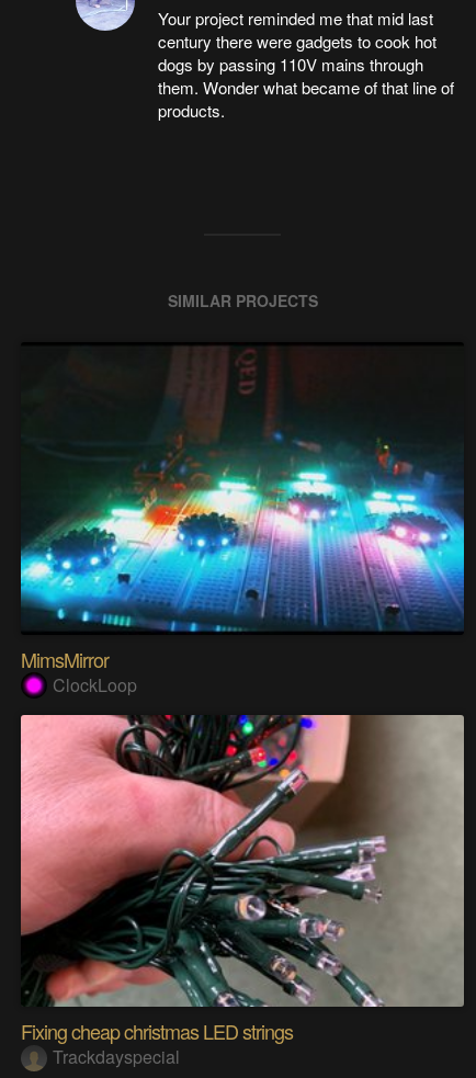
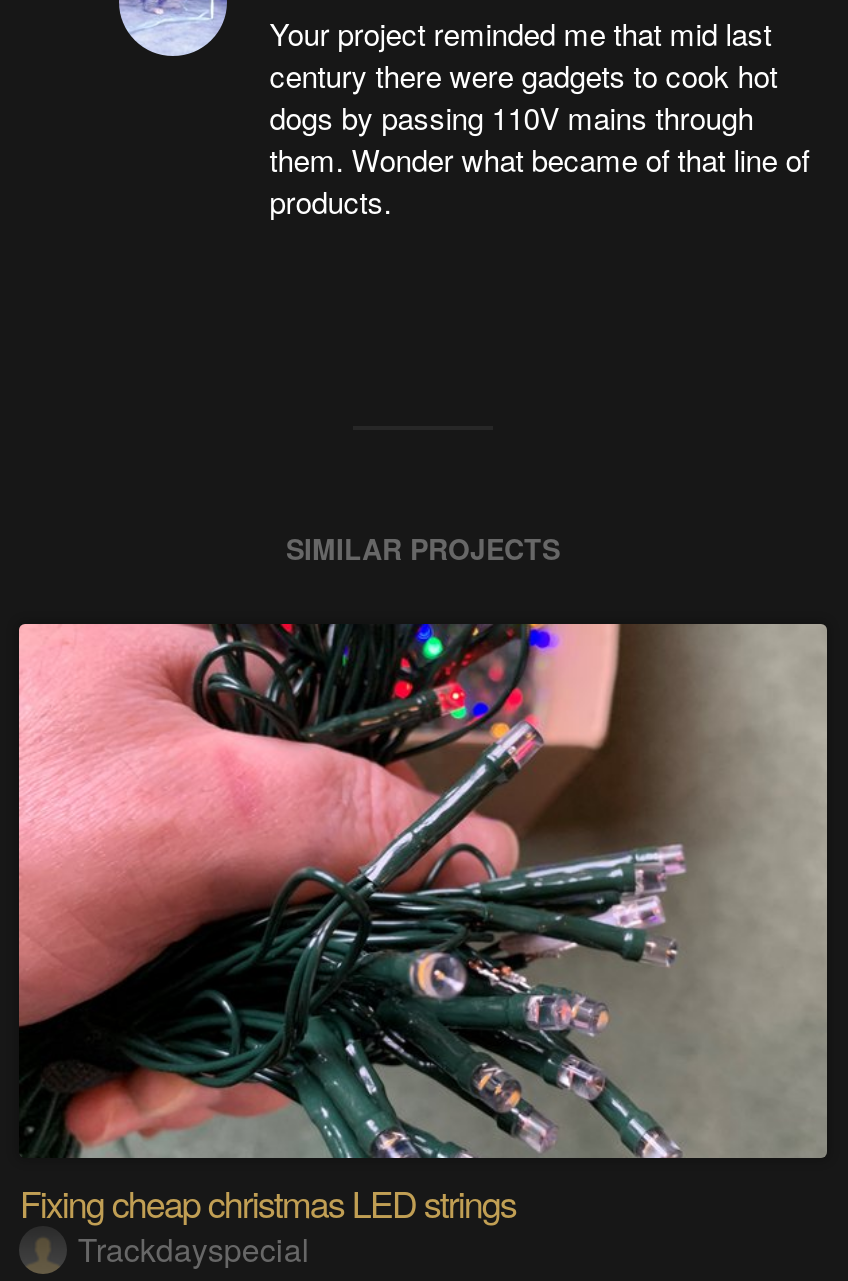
- [image]
- MimsMirror
- ClockLoop
